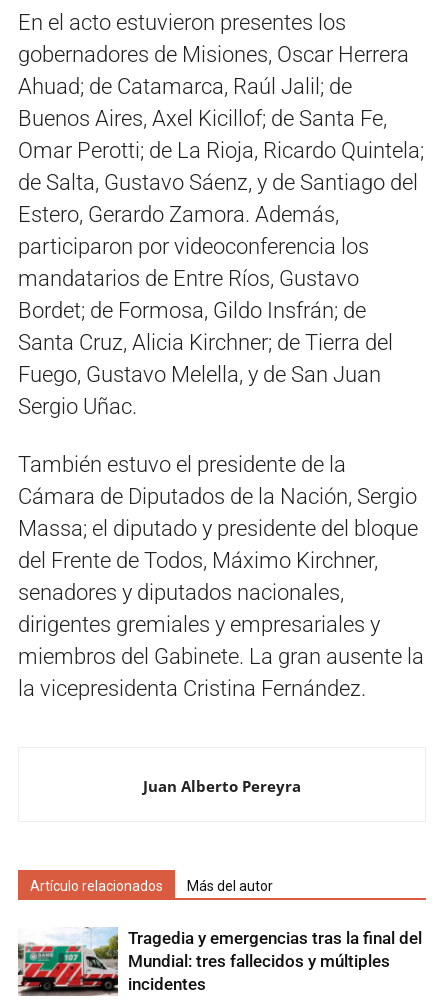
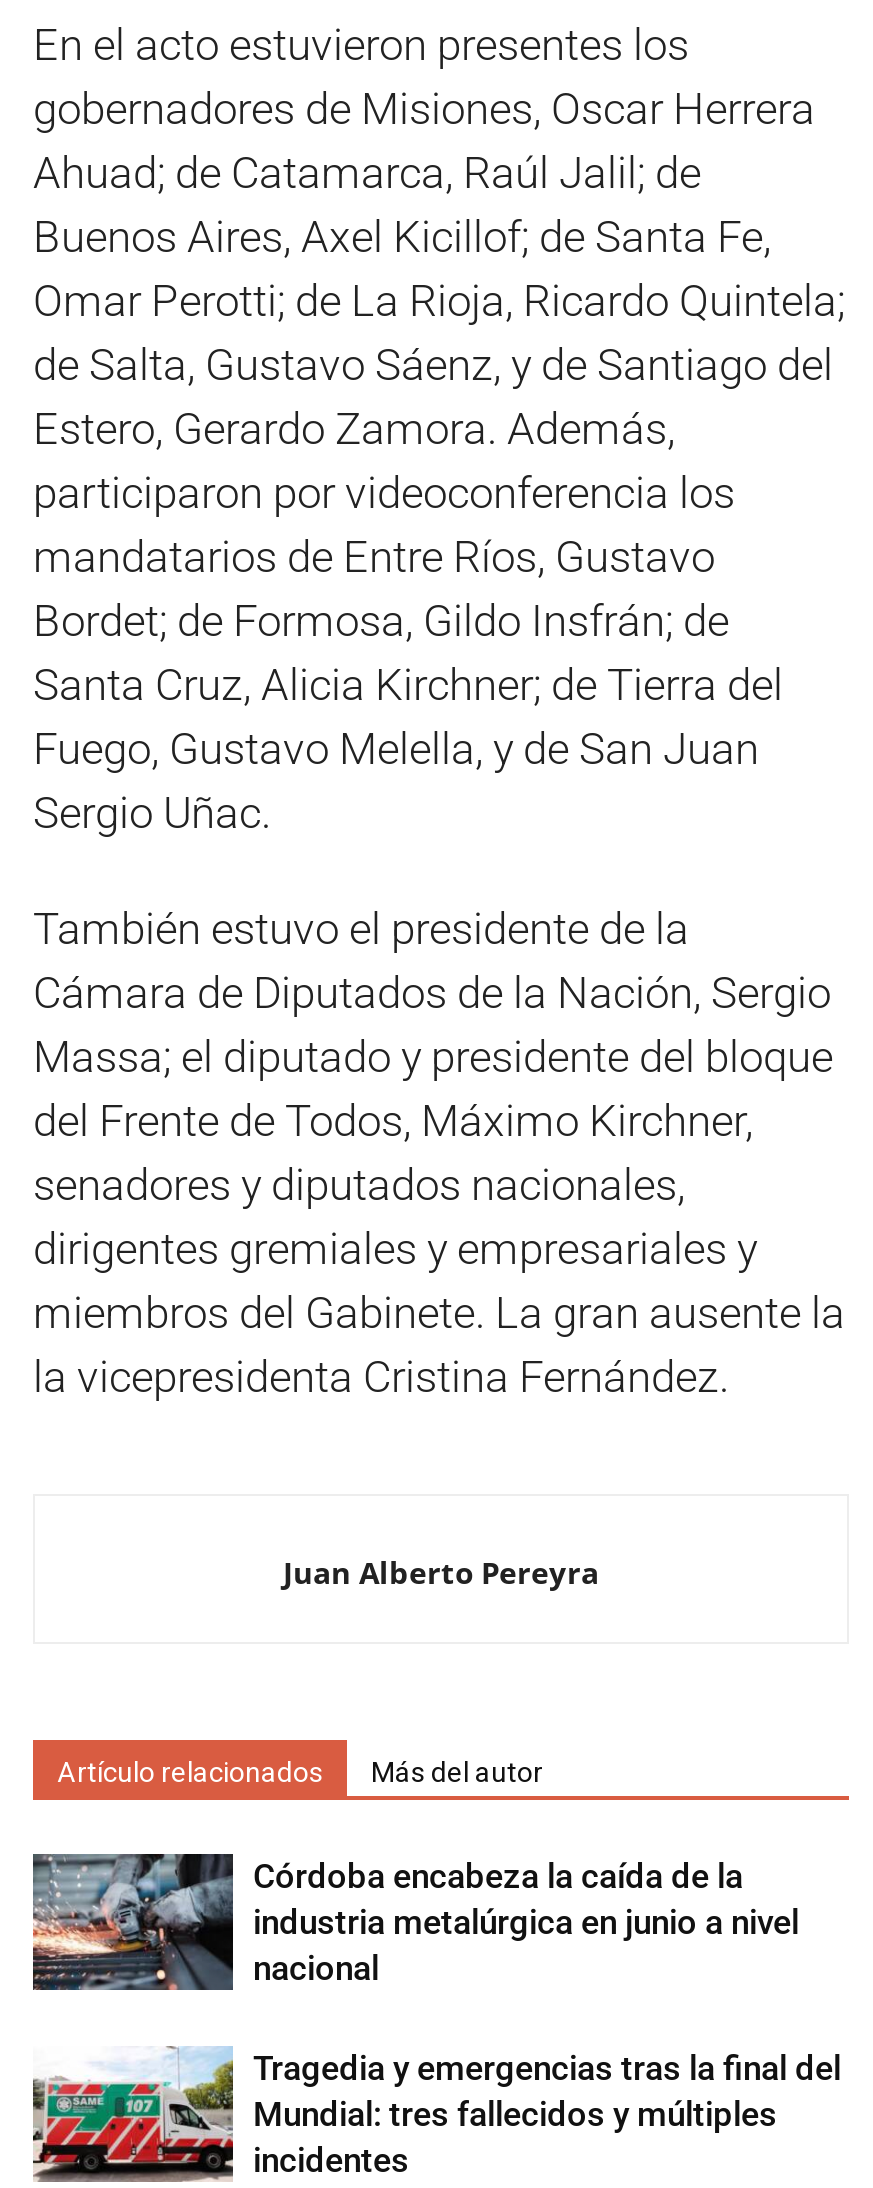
+ [image]
+ Córdoba encabeza la caída de la
+ industria metalúrgica en junio a nivel
+ nacional
